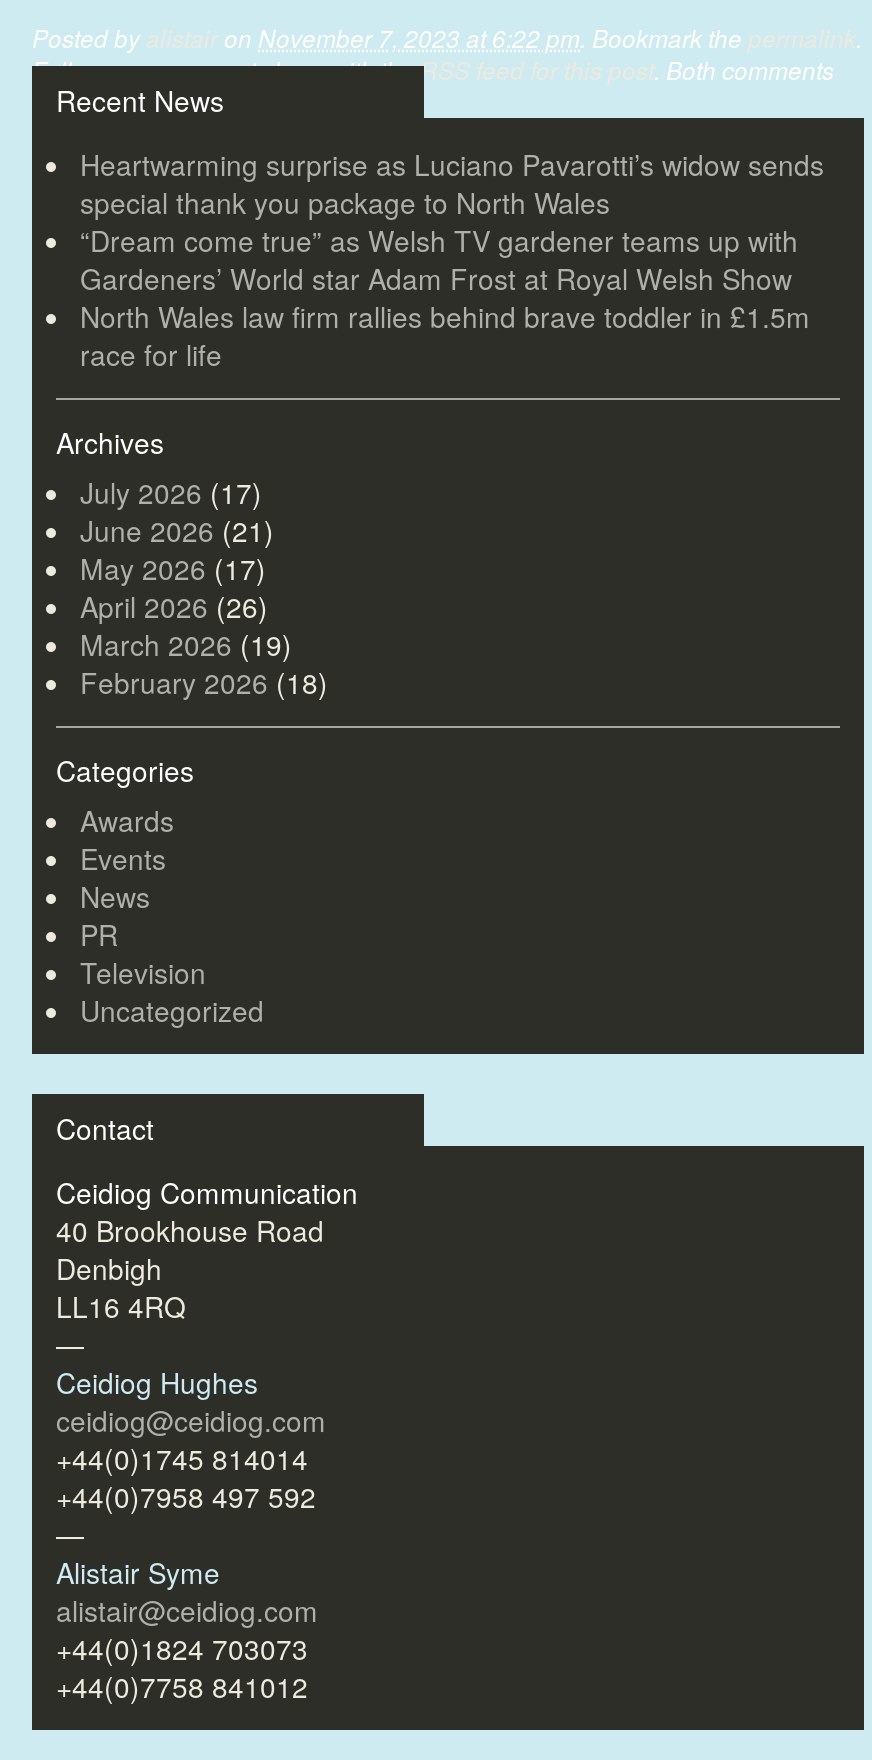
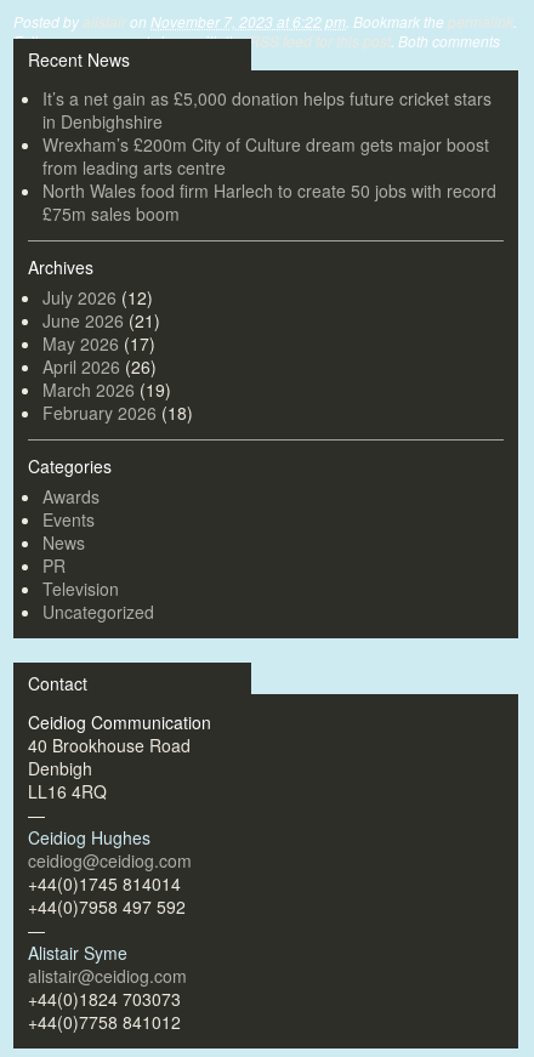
- Heartwarming surprise as Luciano Pavarotti’s widow sends
- special thank you package to North Wales
- “Dream come true” as Welsh TV gardener teams up with
- Gardeners’ World star Adam Frost at Royal Welsh Show
- North Wales law firm rallies behind brave toddler in £1.5m
- race for life
+ It’s a net gain as £5,000 donation helps future cricket stars
+ in Denbighshire
+ Wrexham’s £200m City of Culture dream gets major boost
+ from leading arts centre
+ North Wales food firm Harlech to create 50 jobs with record
+ £75m sales boom

- July 2026 (17)
+ July 2026 (12)
